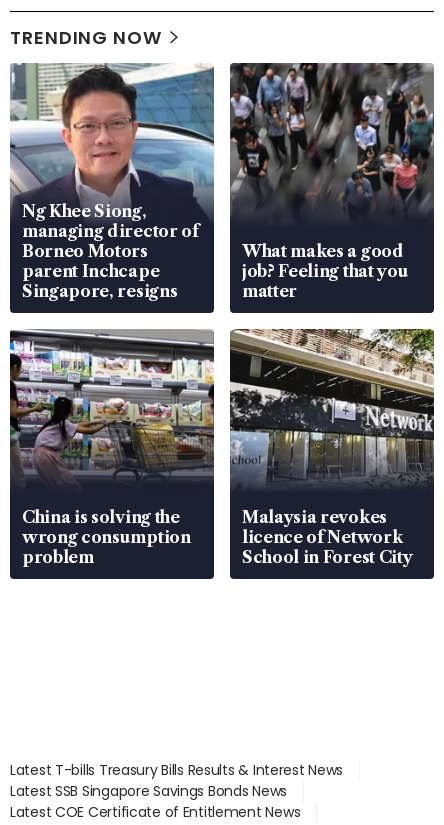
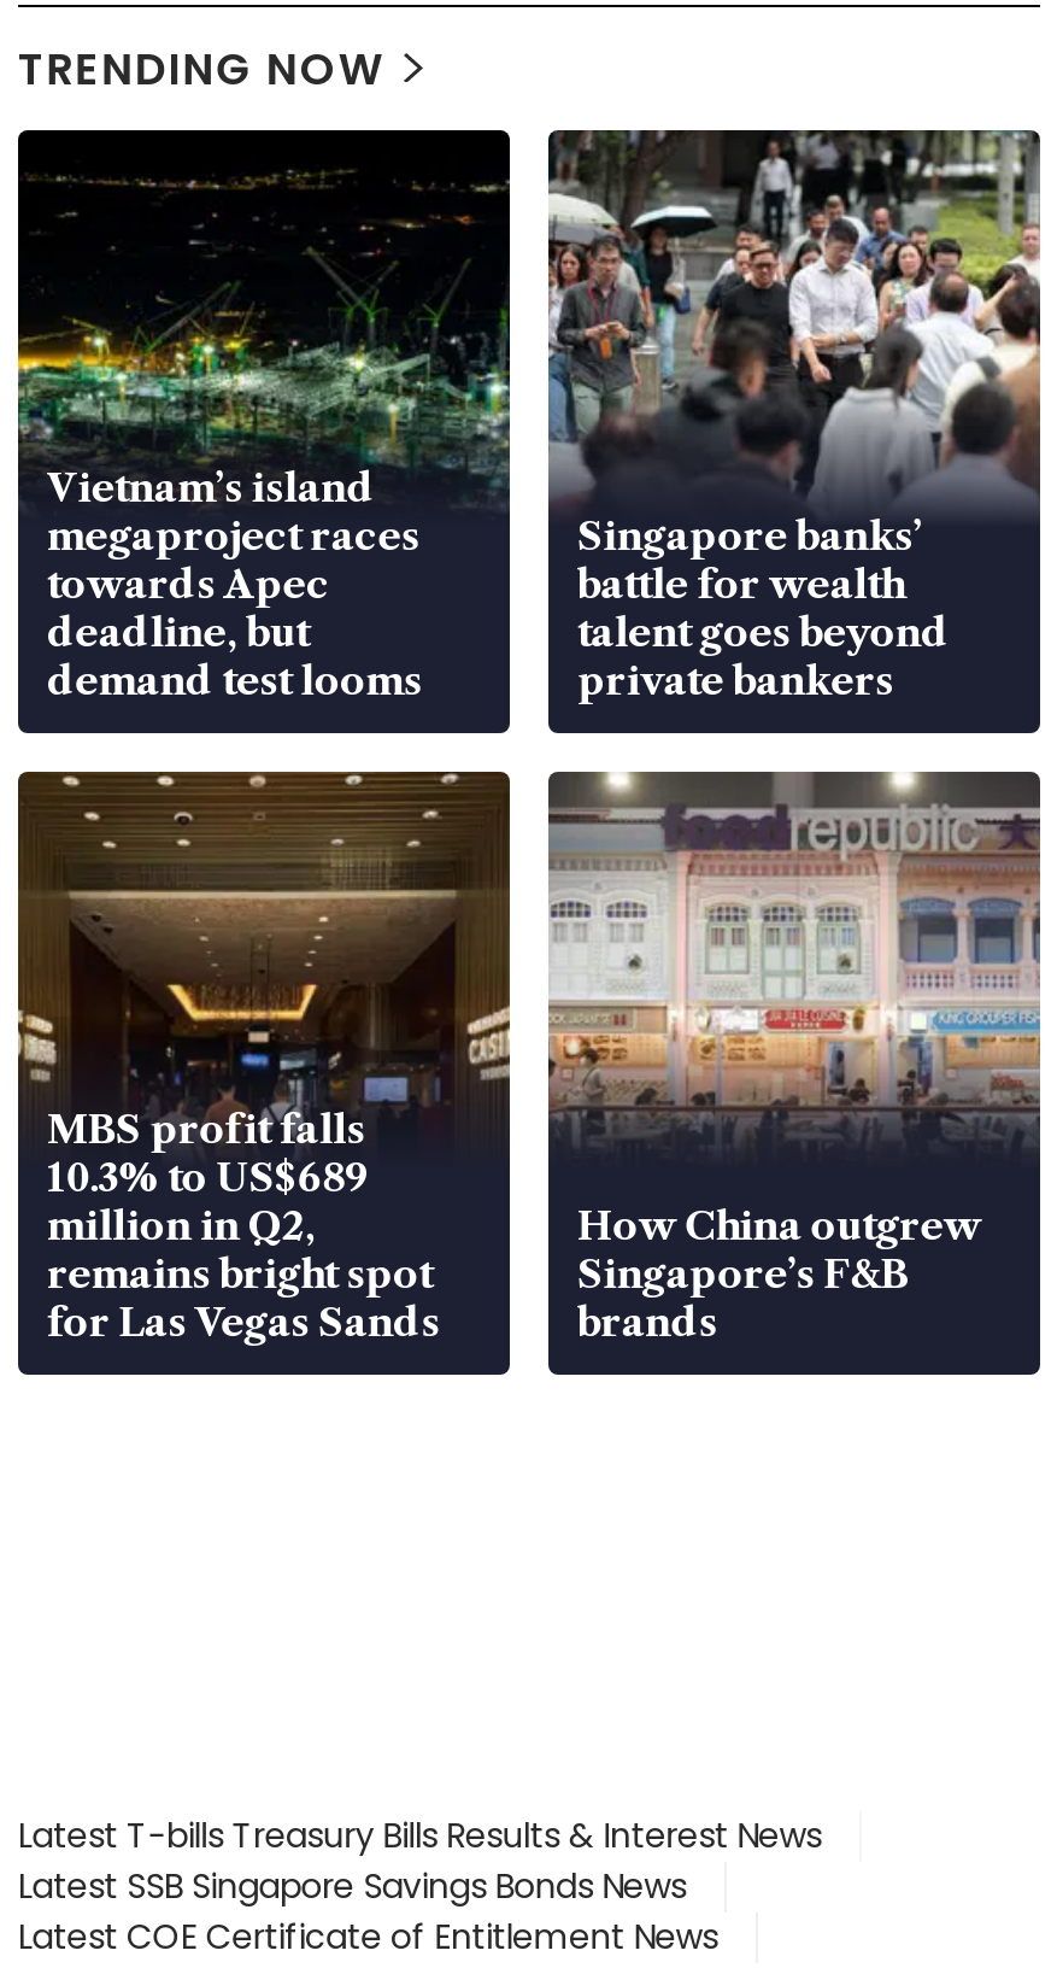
- [image]
- Ng Khee Siong,
- managing director of
- Borneo Motors
- parent Inchcape
- Singapore, resigns
+ [image]
+ Vietnam’s island
+ megaproject races
+ towards Apec
+ deadline, but
+ demand test looms

- [image]
- What makes a good
- job? Feeling that you
- matter
+ [image]
+ Singapore banks’
+ battle for wealth
+ talent goes beyond
+ private bankers

- [image]
- China is solving the
- wrong consumption
- problem
+ [image]
+ MBS profit falls
+ 10.3% to US$689
+ million in Q2,
+ remains bright spot
+ for Las Vegas Sands

- [image]
- Malaysia revokes
- licence of Network
- School in Forest City
+ [image]
+ How China outgrew
+ Singapore’s F&B
+ brands
